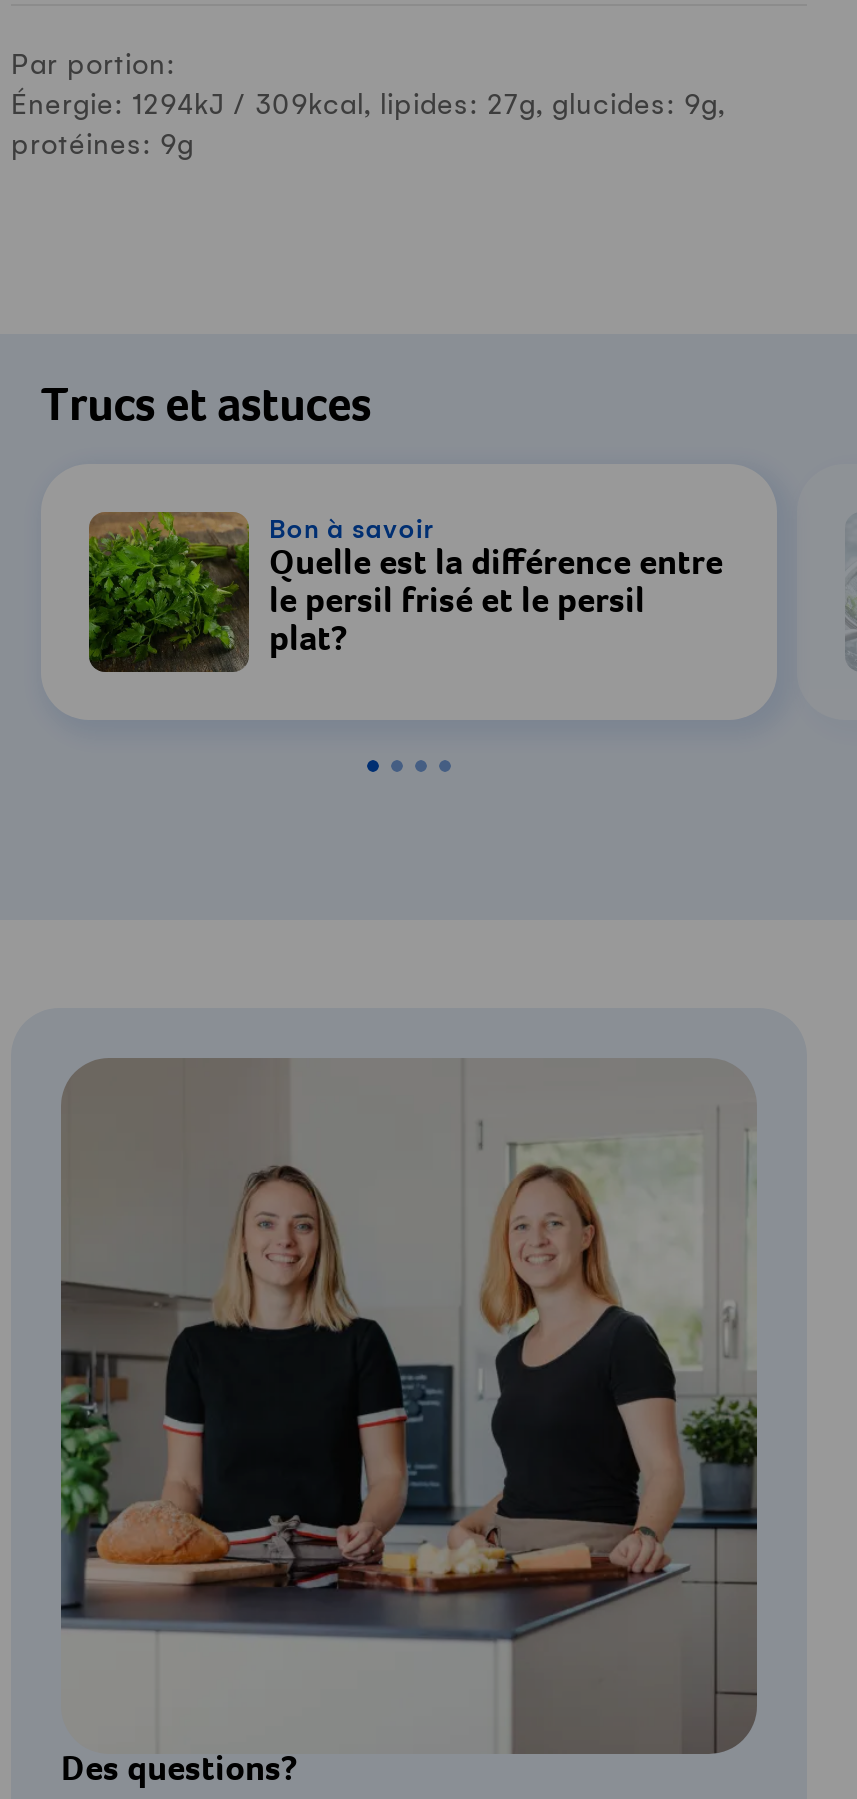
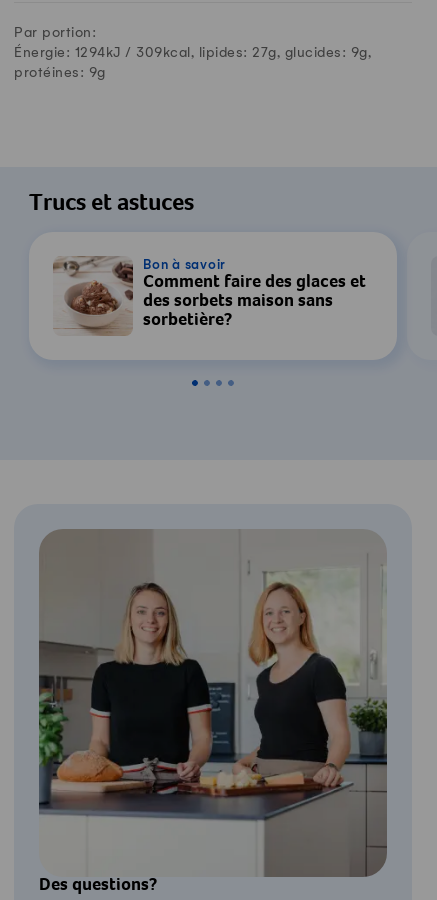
- [image]
- Quelle est la différence entre
- le persil frisé et le persil
- plat?
+ [image]
+ Comment faire des glaces et
+ des sorbets maison sans
+ sorbetière?
